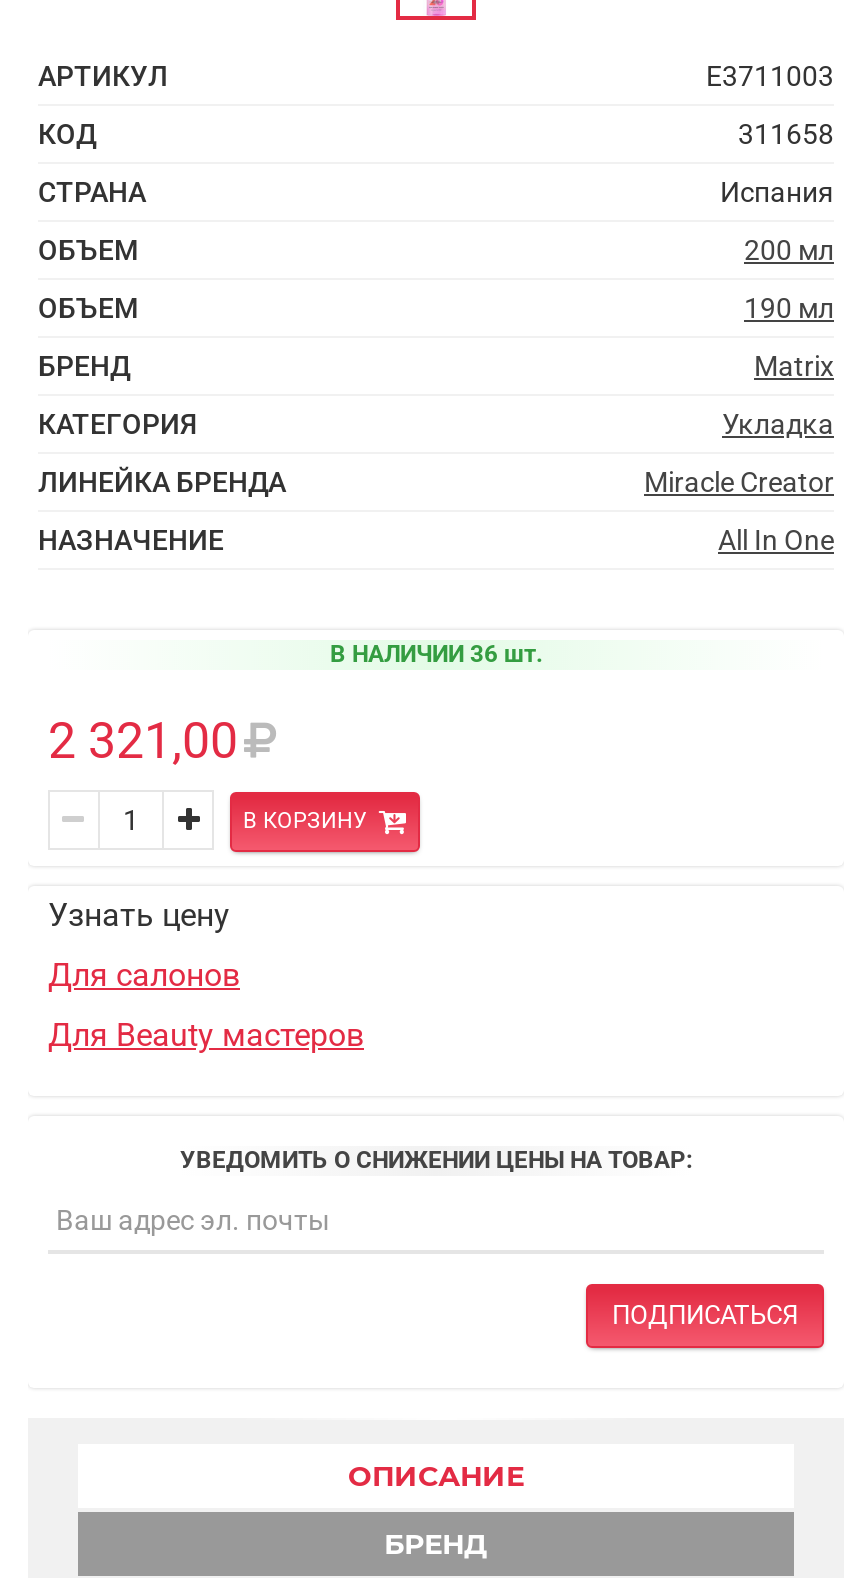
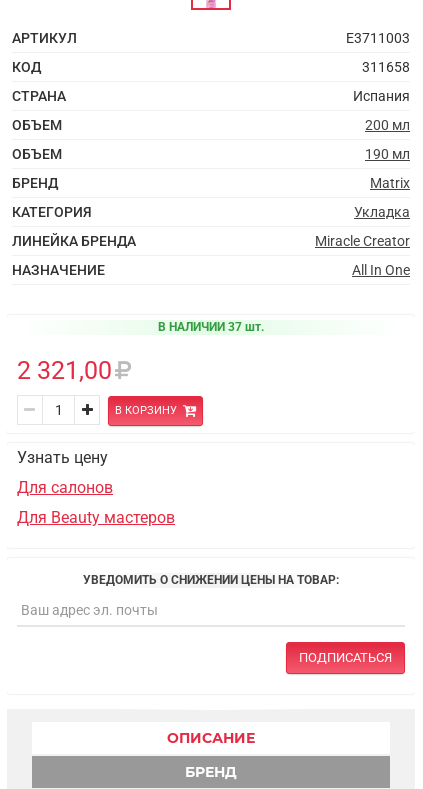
- В НАЛИЧИИ 36 шт.
+ В НАЛИЧИИ 37 шт.
